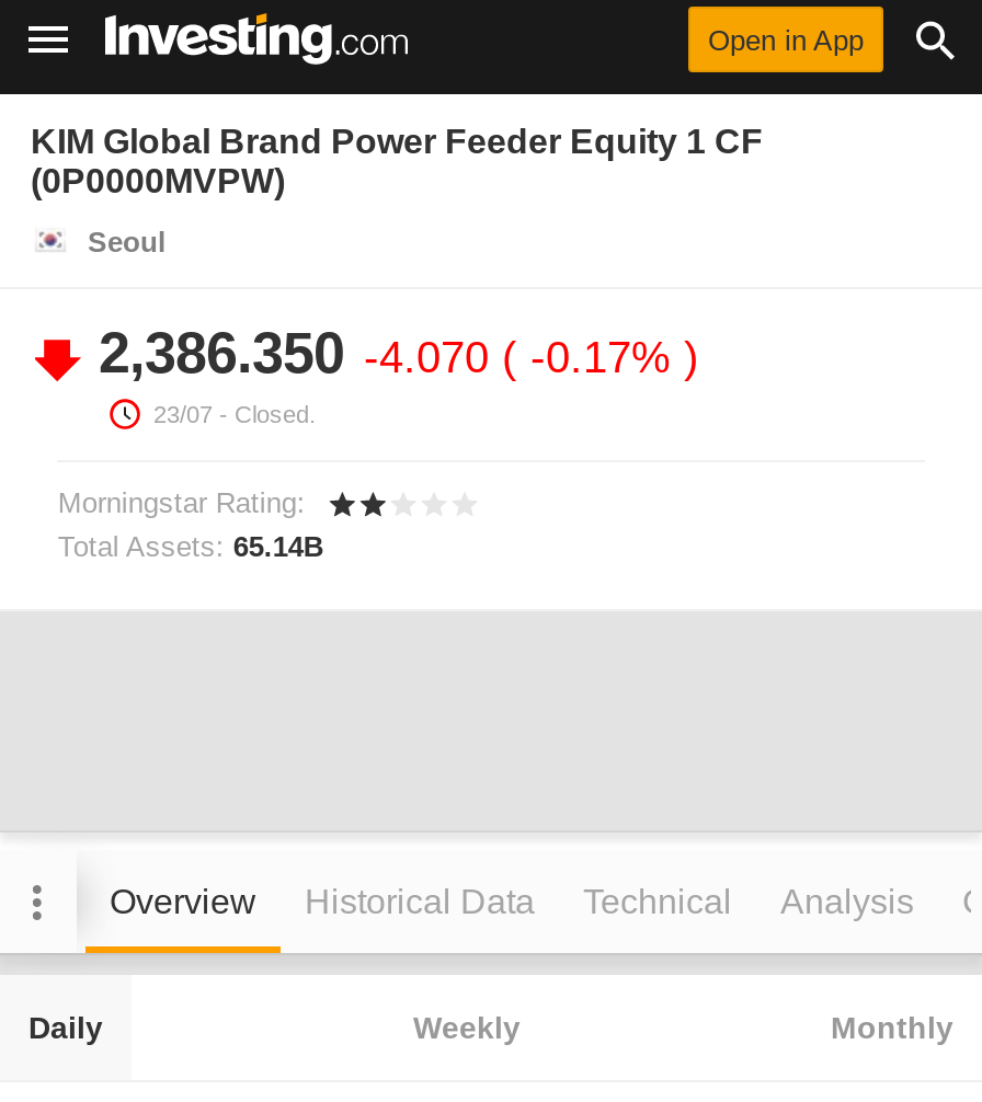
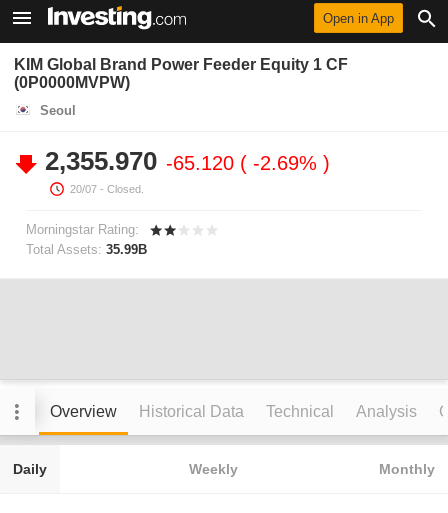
- 2,386.350 -4.070 -0.17%
+ 2,355.970 -65.120 -2.69%

- 23/07 - Closed.
+ 20/07 - Closed.

- Total Assets: 65.14B
+ Total Assets: 35.99B
